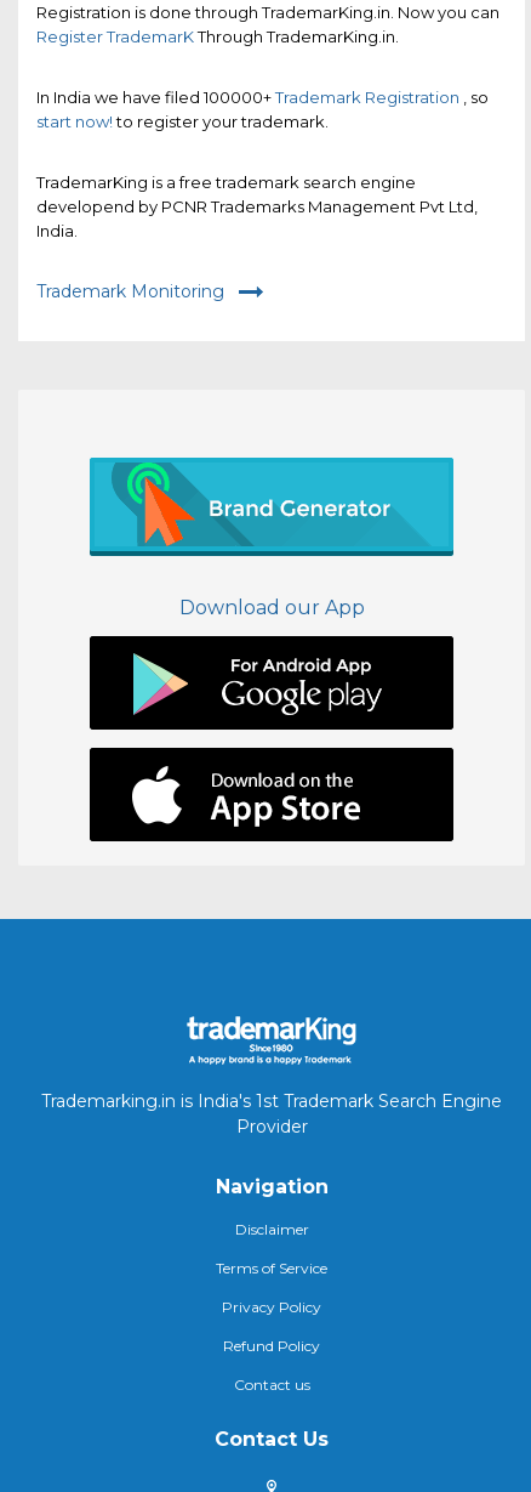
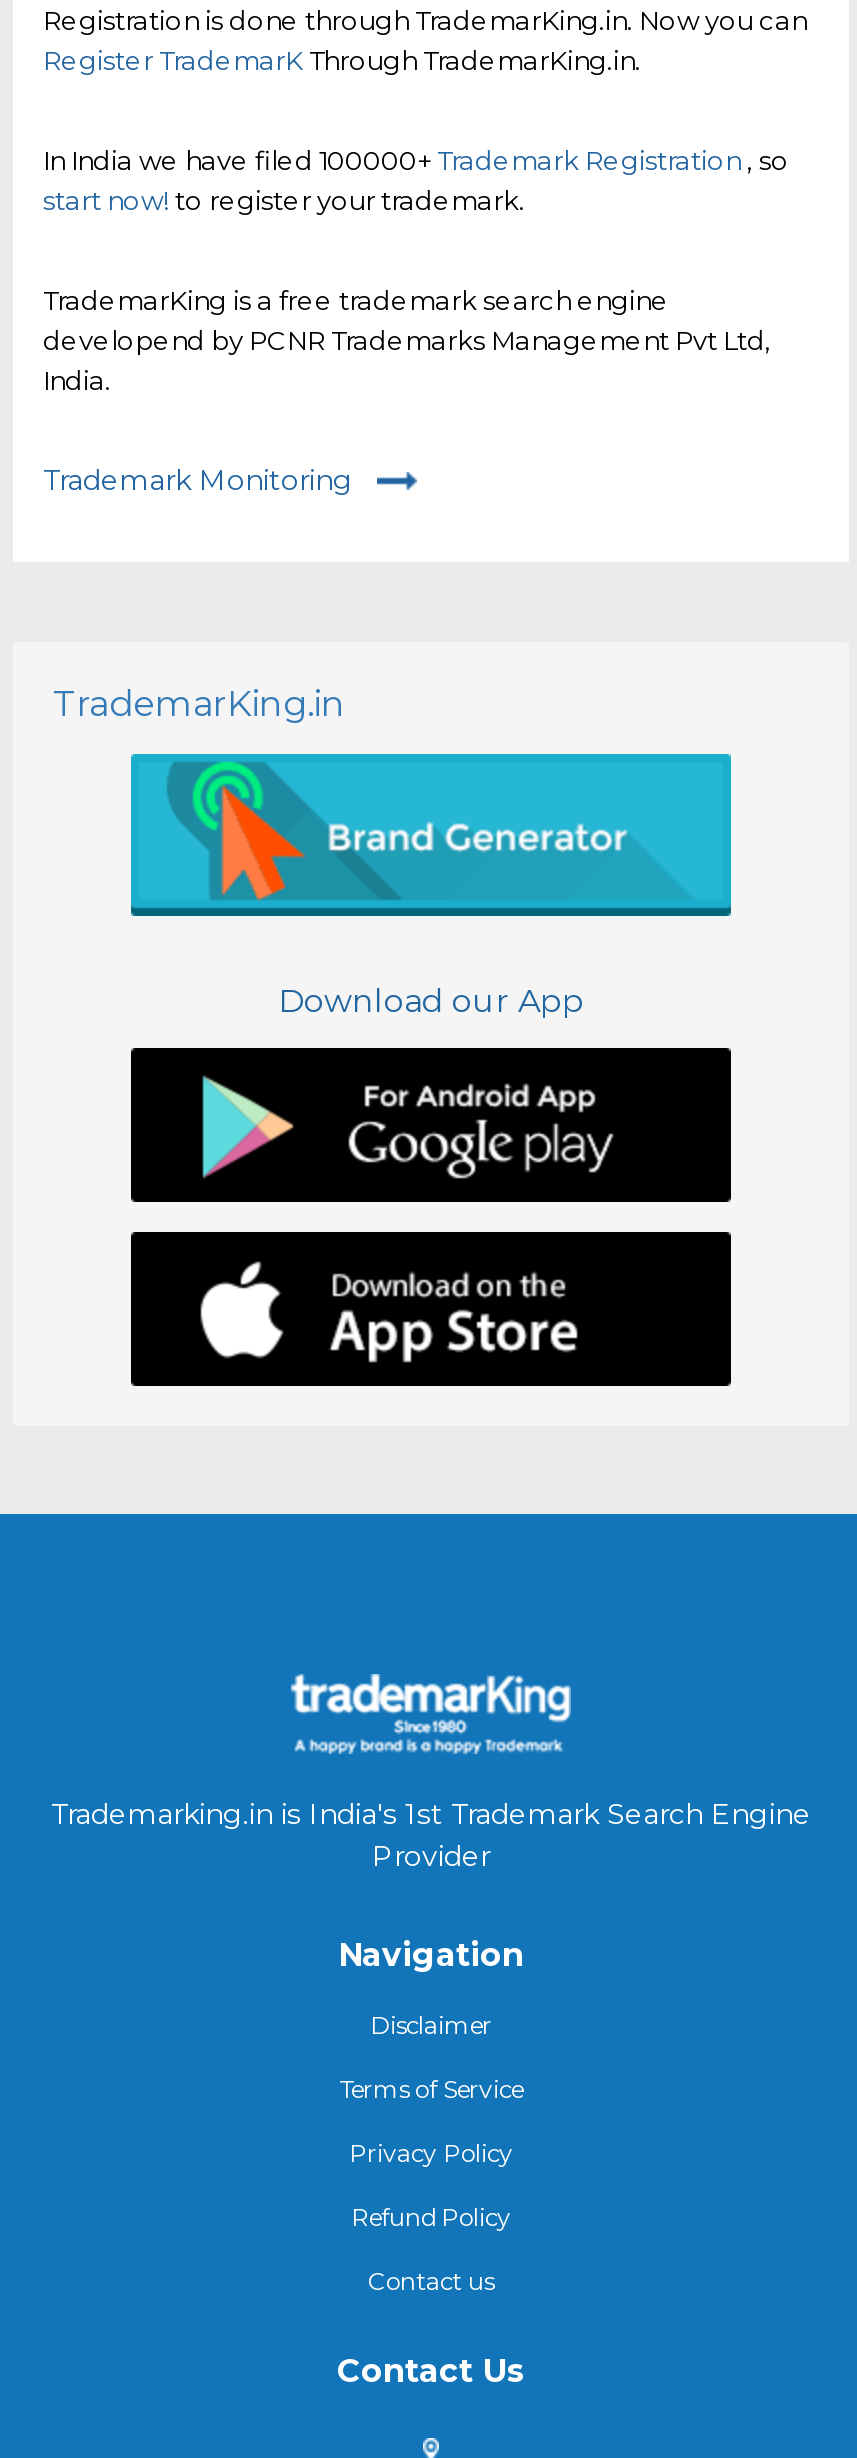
+ TrademarKing.in
